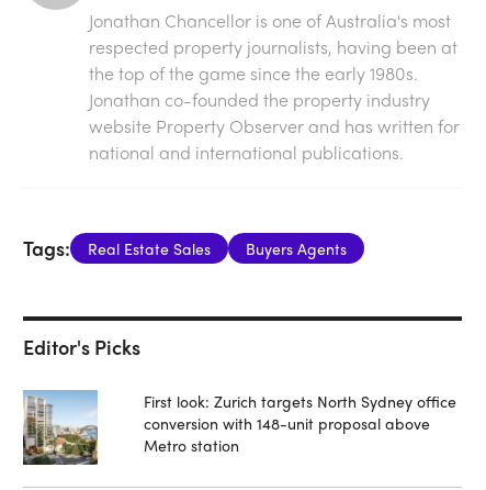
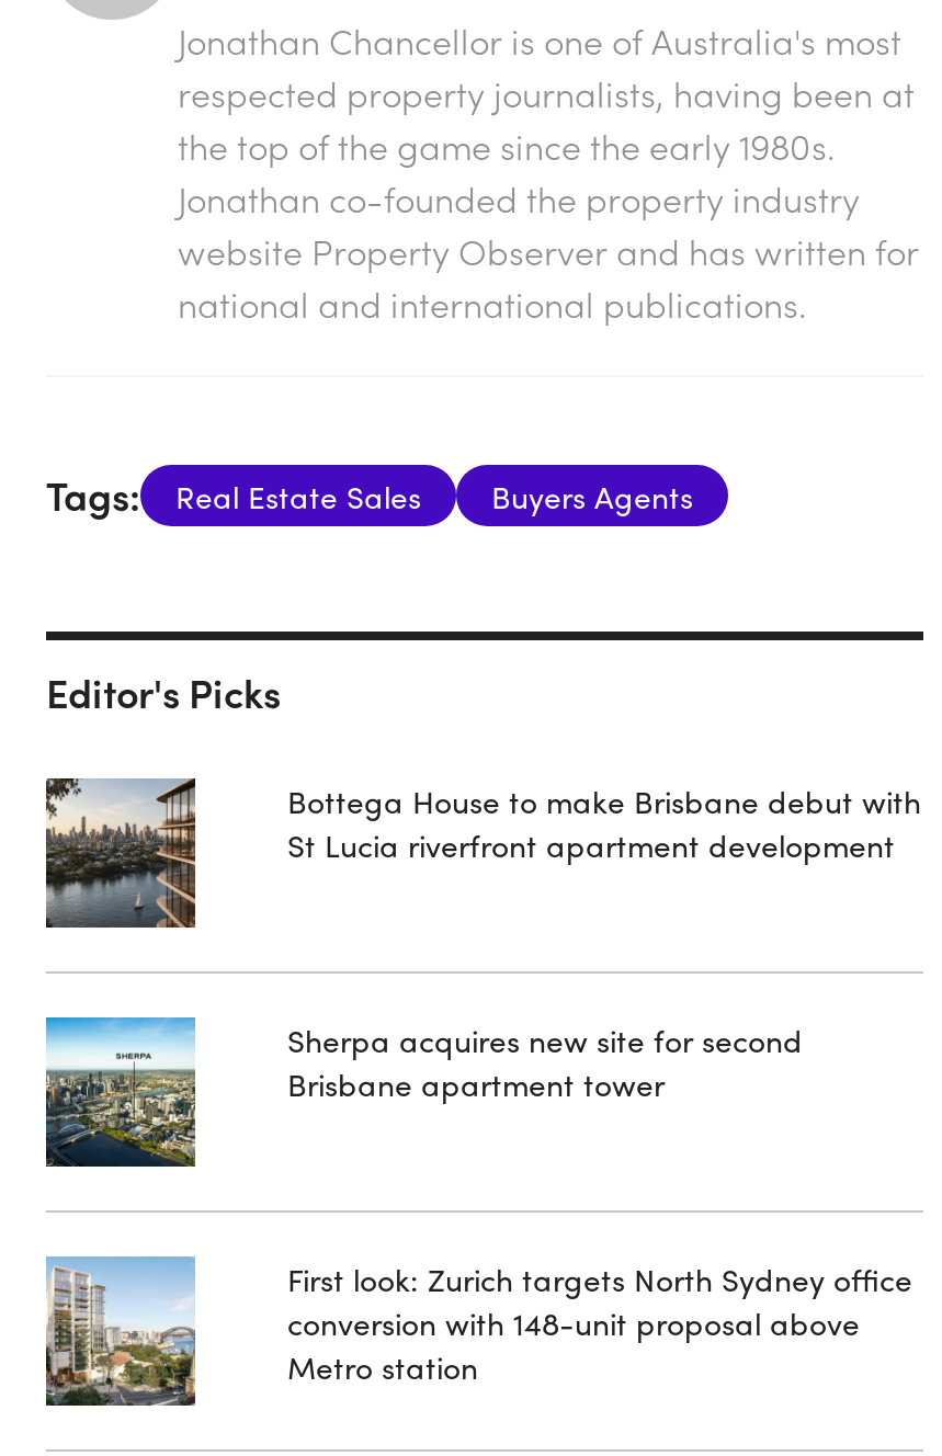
+ [image]

+ [image]

+ Bottega House to make Brisbane debut with
+ St Lucia riverfront apartment development

+ Sherpa acquires new site for second
+ Brisbane apartment tower
